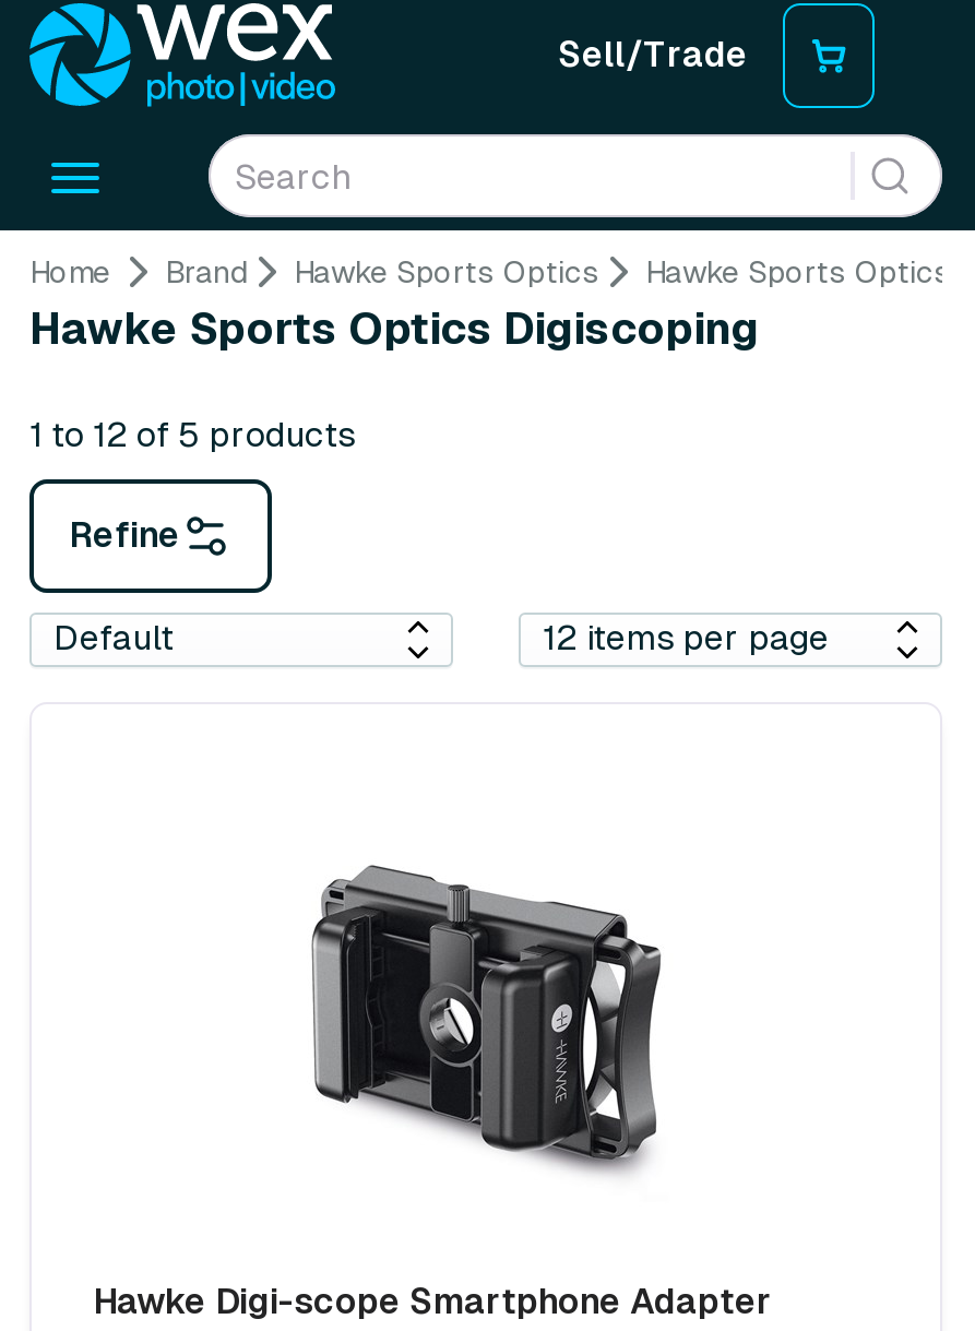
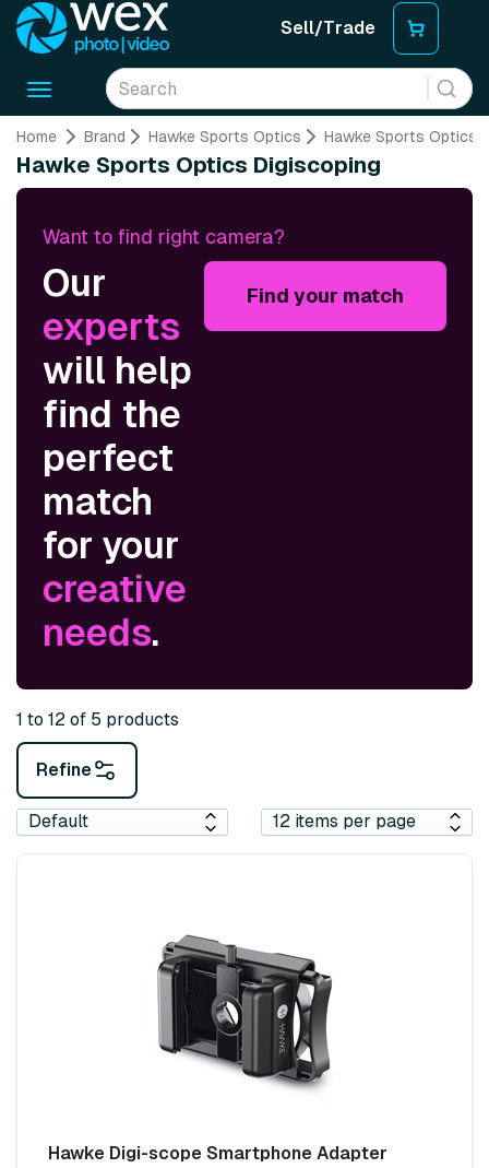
+ [image]
+ Want to find right camera?
+ Our
+ experts
+ will help
+ find the
+ perfect
+ match
+ for your
+ creative
+ needs.

+ Find your match
